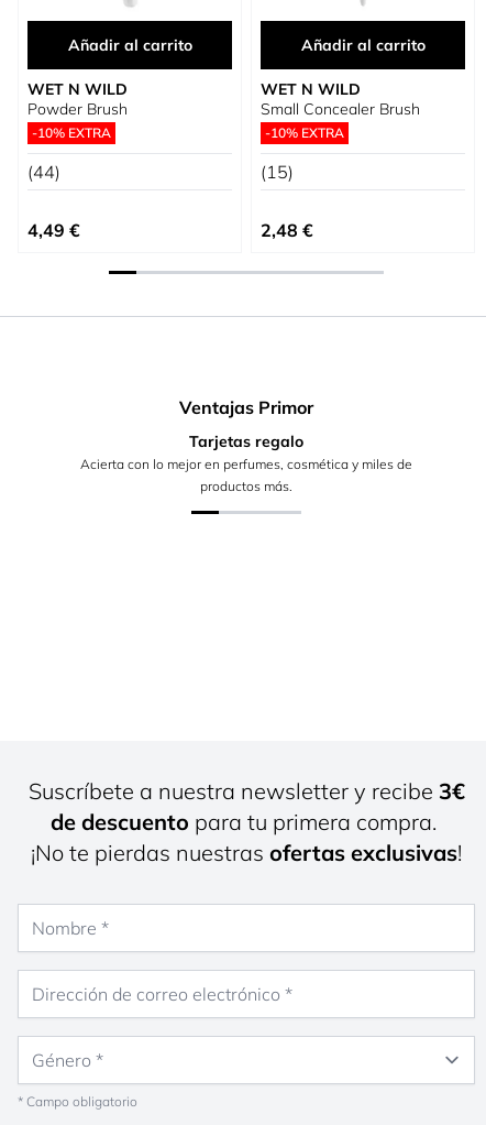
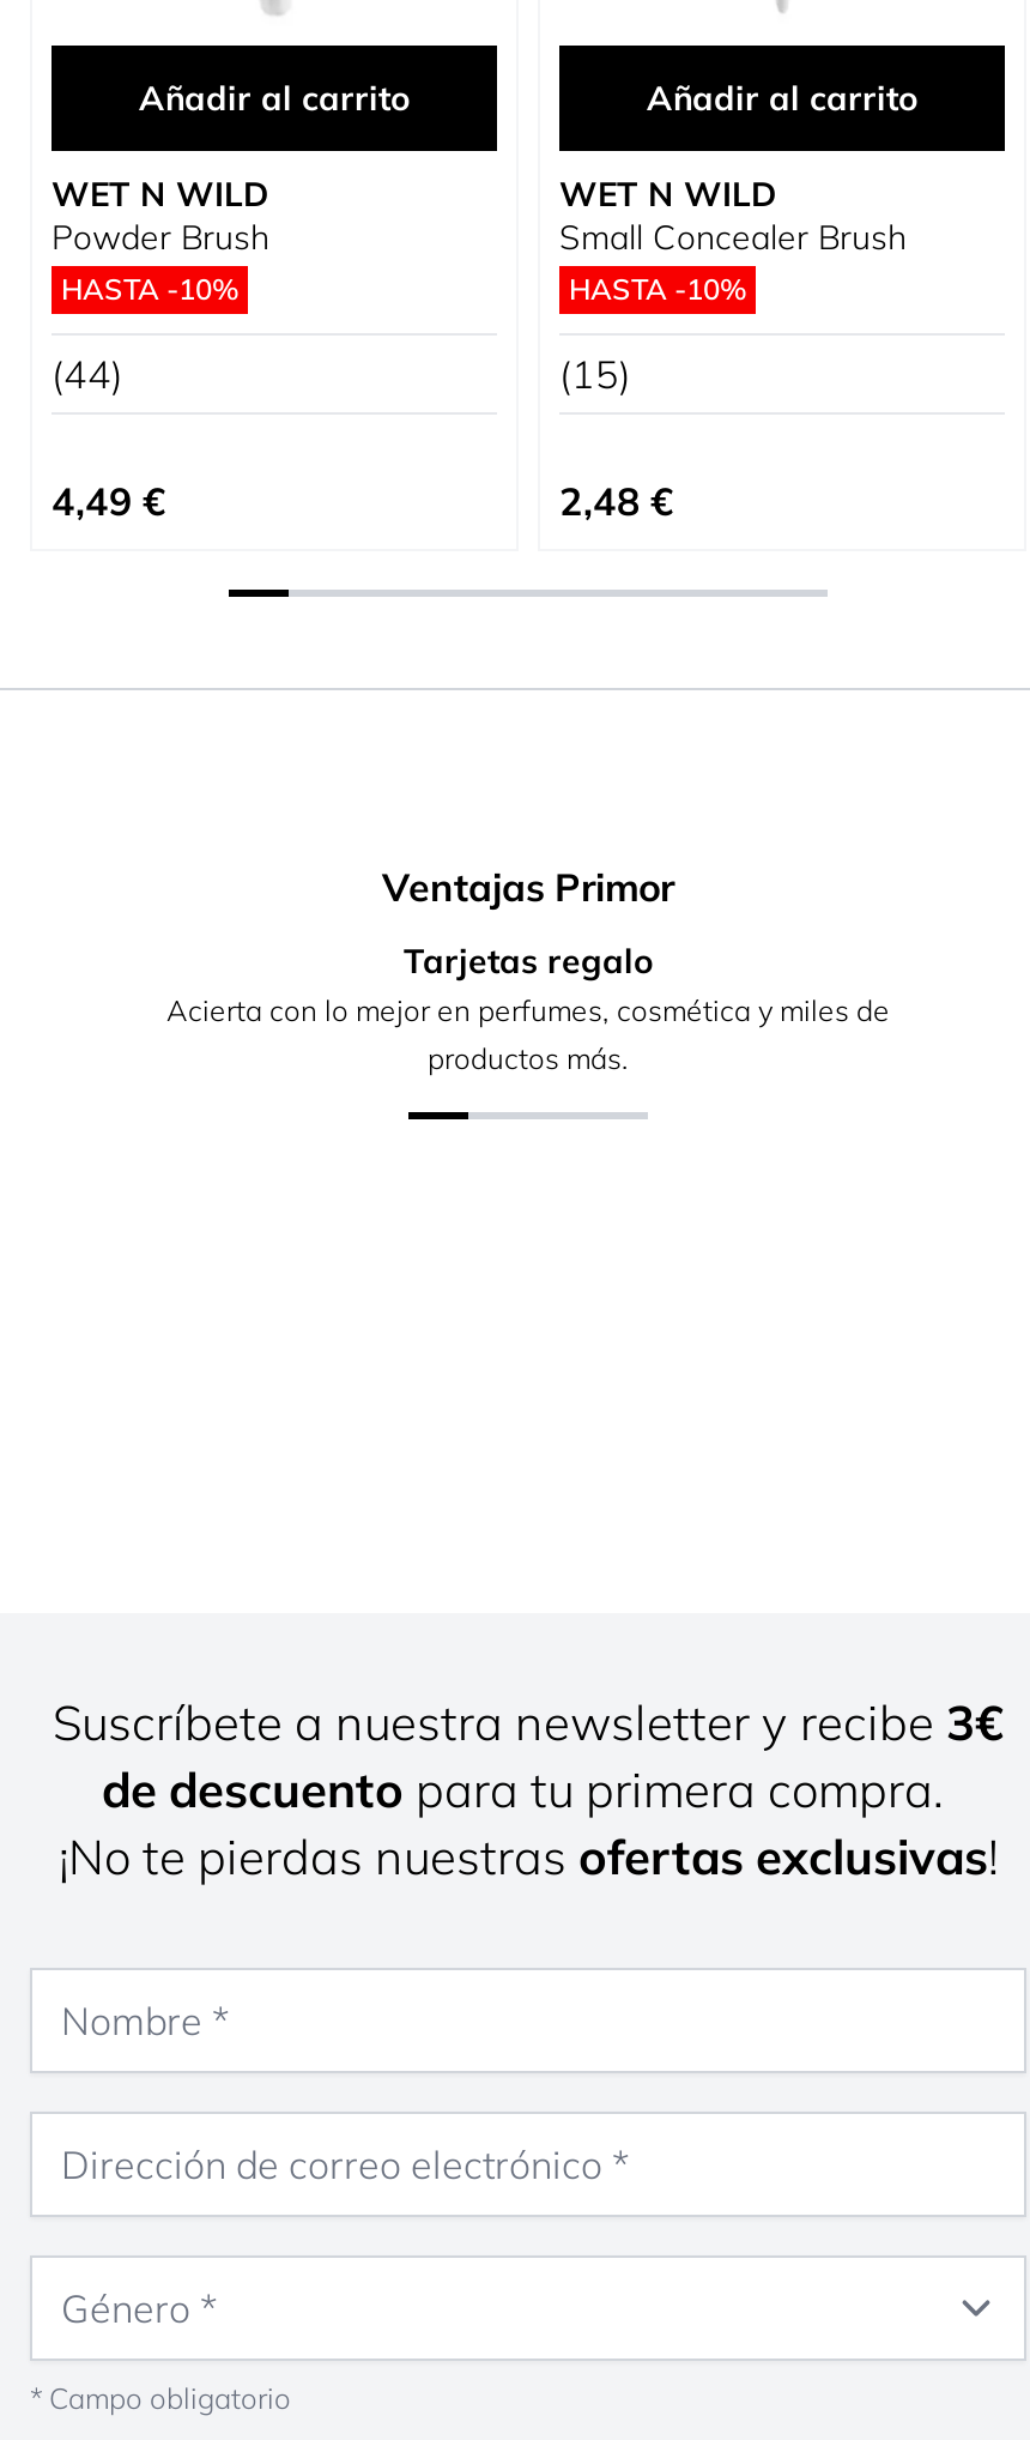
- -10% EXTRA
+ HASTA -10%

- -10% EXTRA
+ HASTA -10%
